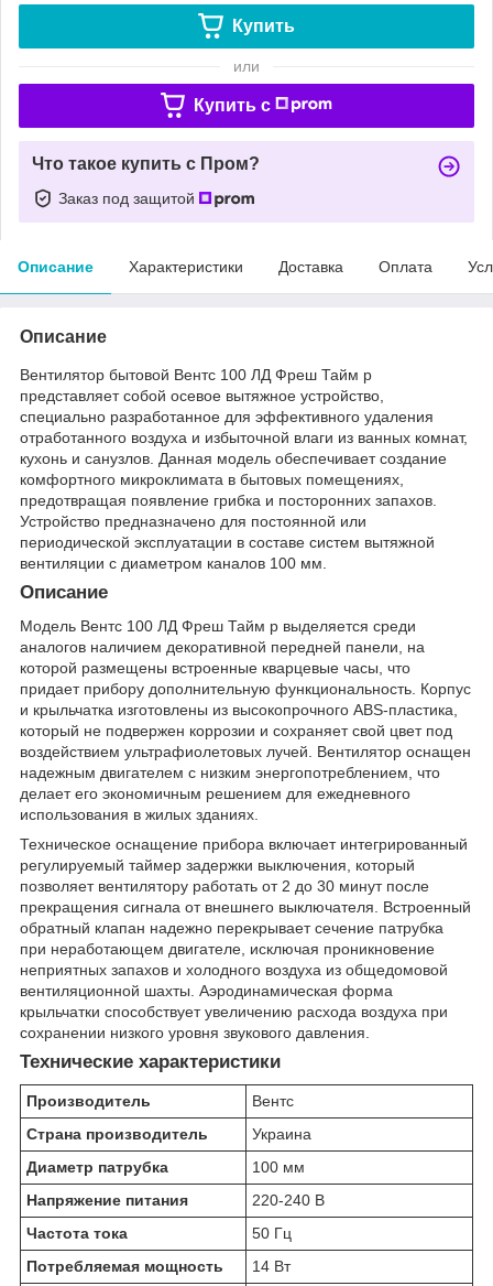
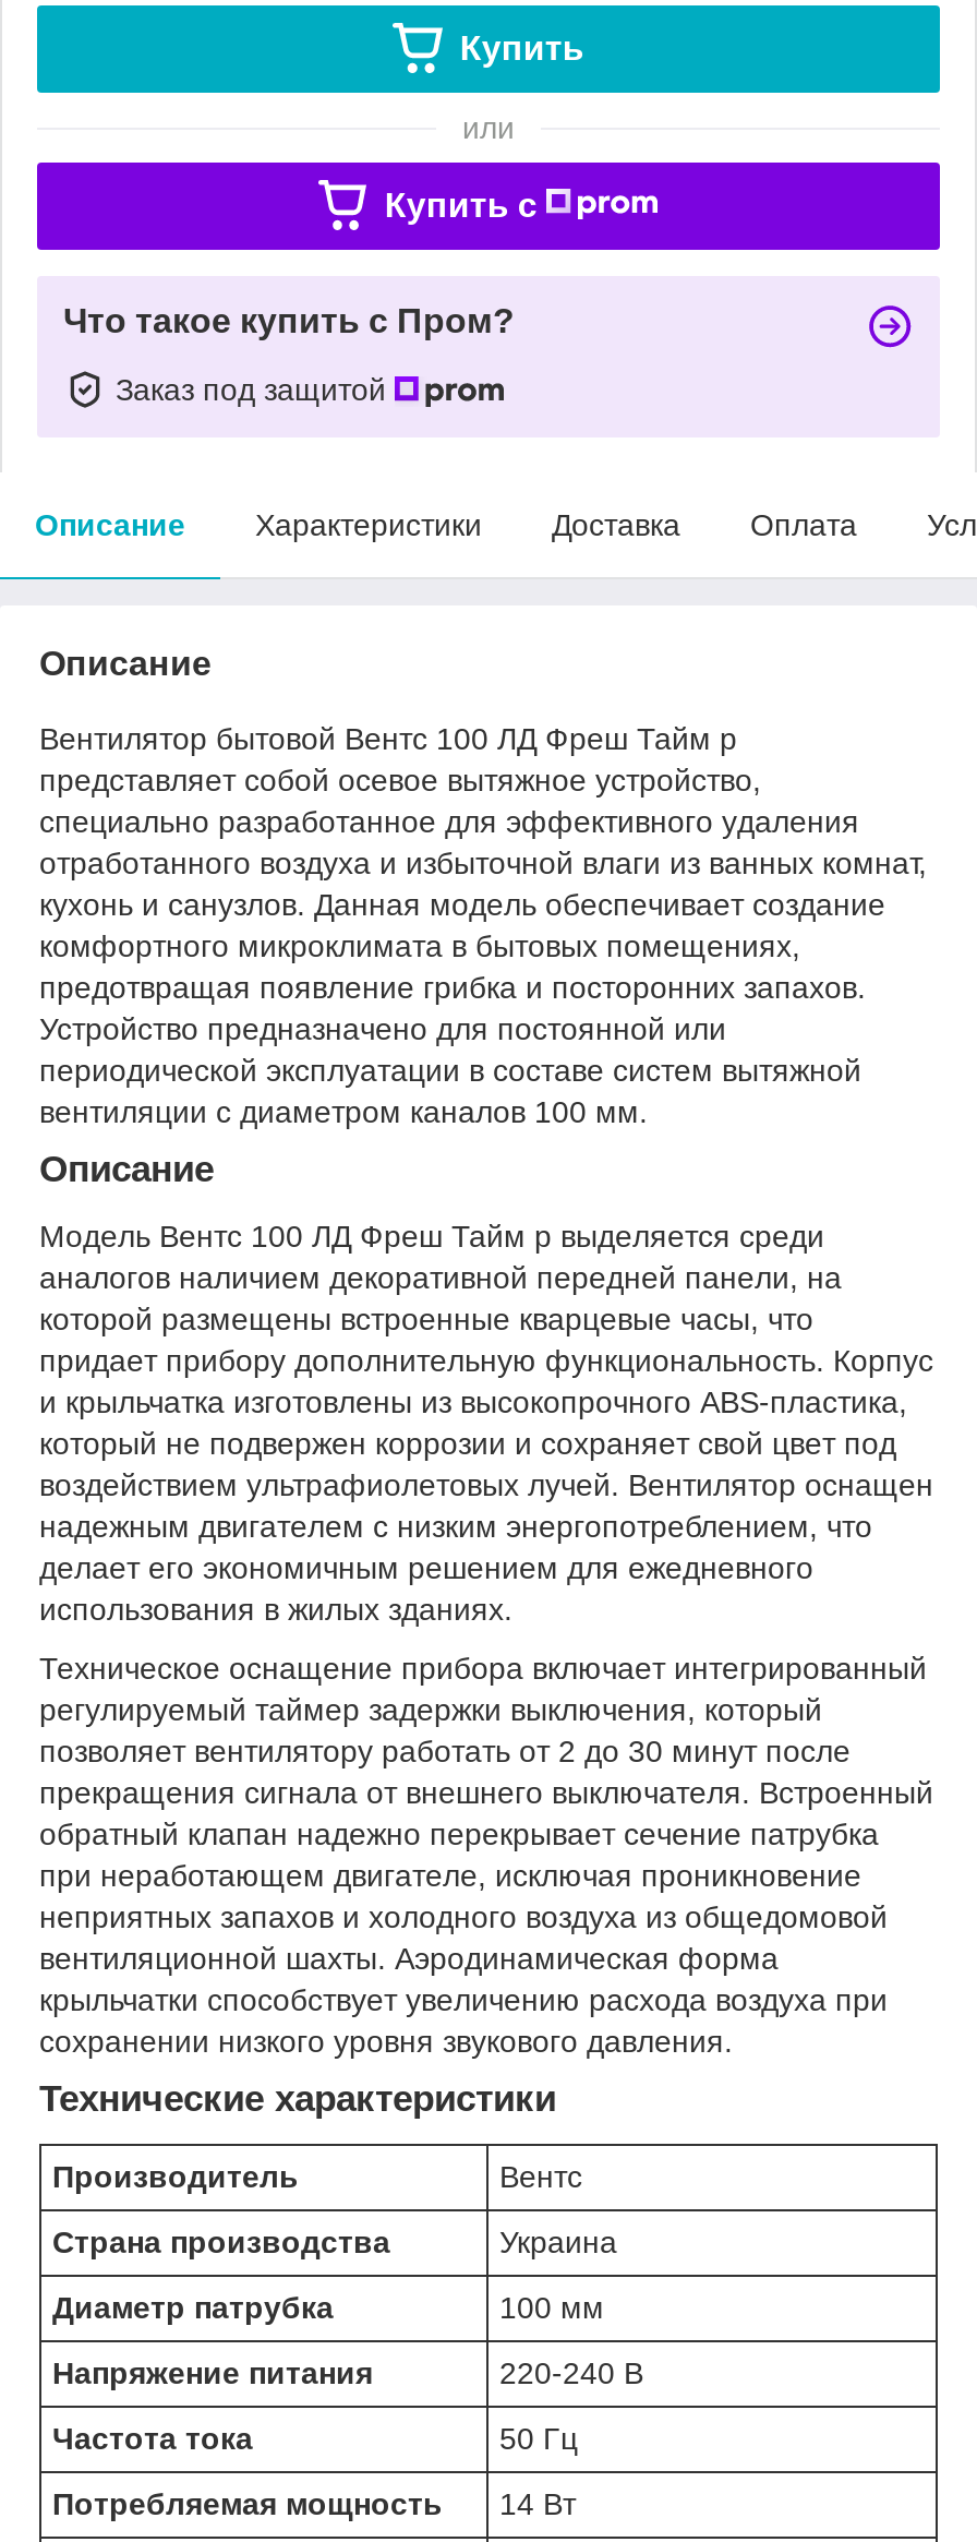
- Страна производитель
+ Страна производства
